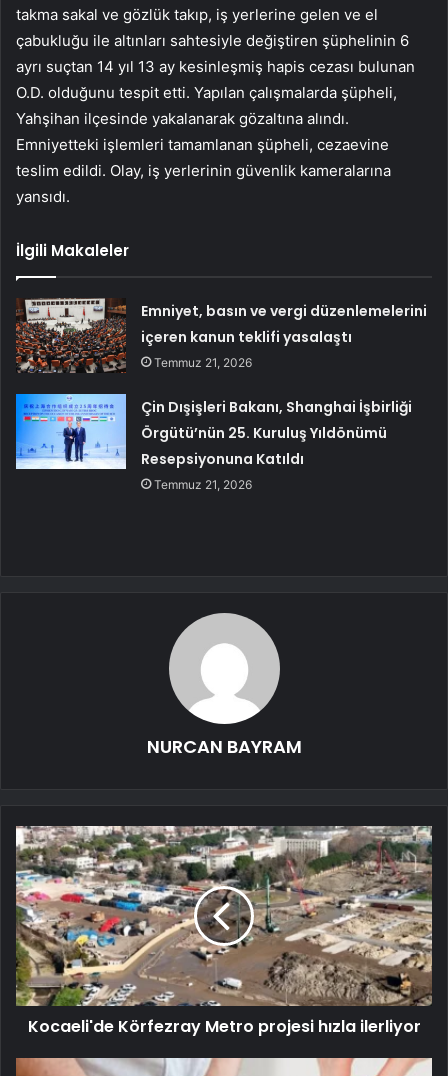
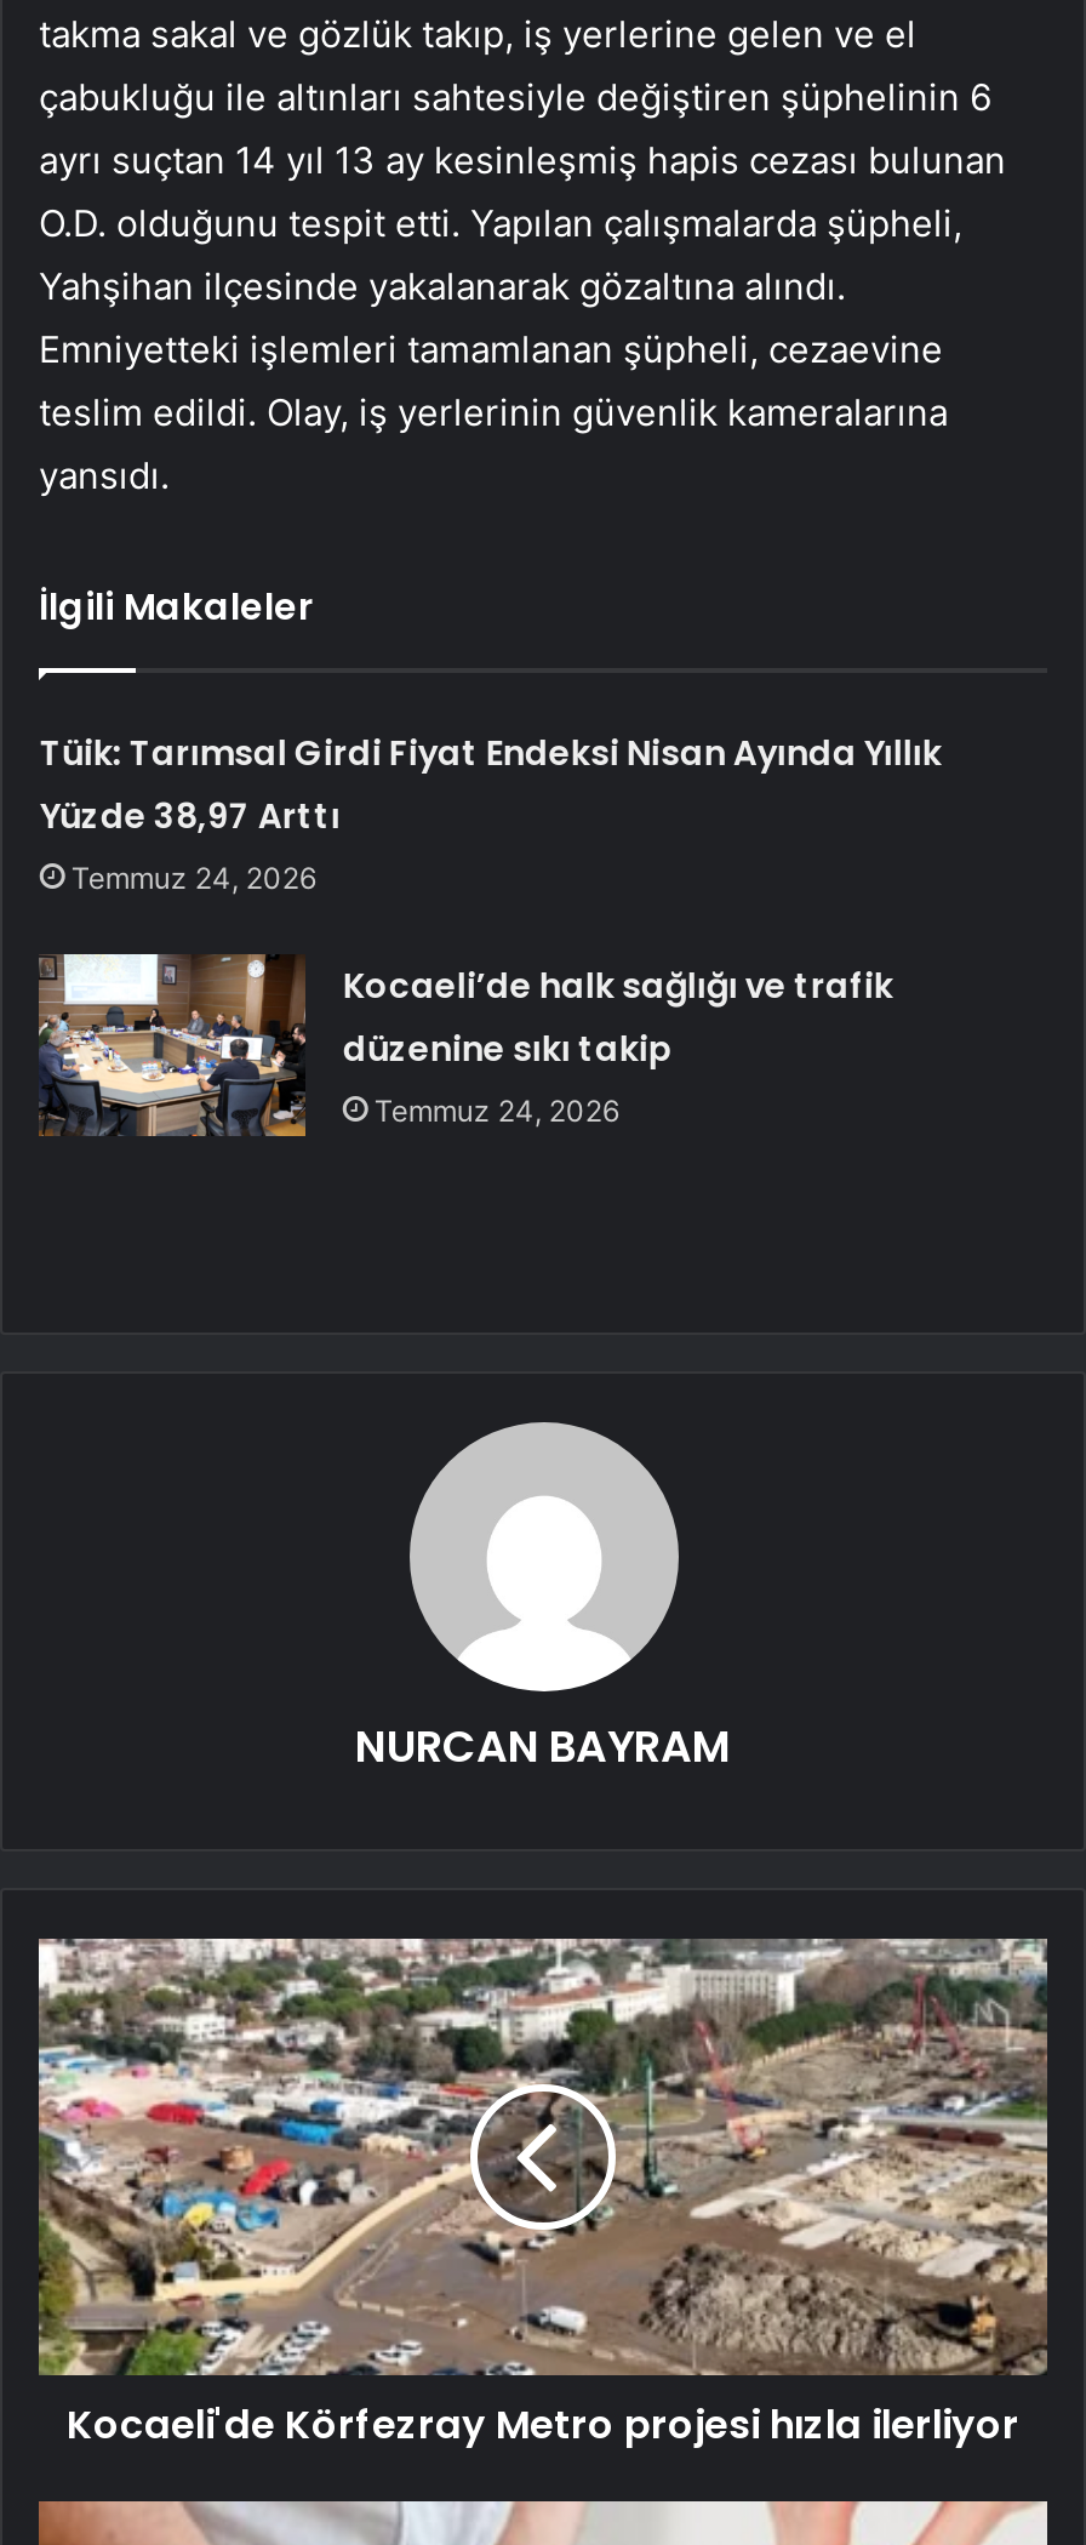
- Emniyet, basın ve vergi düzenlemelerini
- içeren kanun teklifi yasalaştı
- Temmuz 21, 2026
+ Tüik: Tarımsal Girdi Fiyat Endeksi Nisan Ayında Yıllık
+ Yüzde 38,97 Arttı
+ Temmuz 24, 2026

- [image]
- Çin Dışişleri Bakanı, Shanghai İşbirliği
- Örgütü’nün 25. Kuruluş Yıldönümü
- Resepsiyonuna Katıldı
- Temmuz 21, 2026
+ [image]
+ Kocaeli’de halk sağlığı ve trafik
+ düzenine sıkı takip
+ Temmuz 24, 2026
